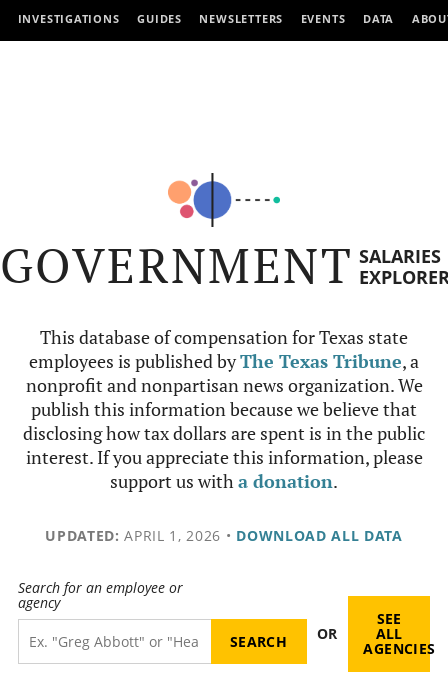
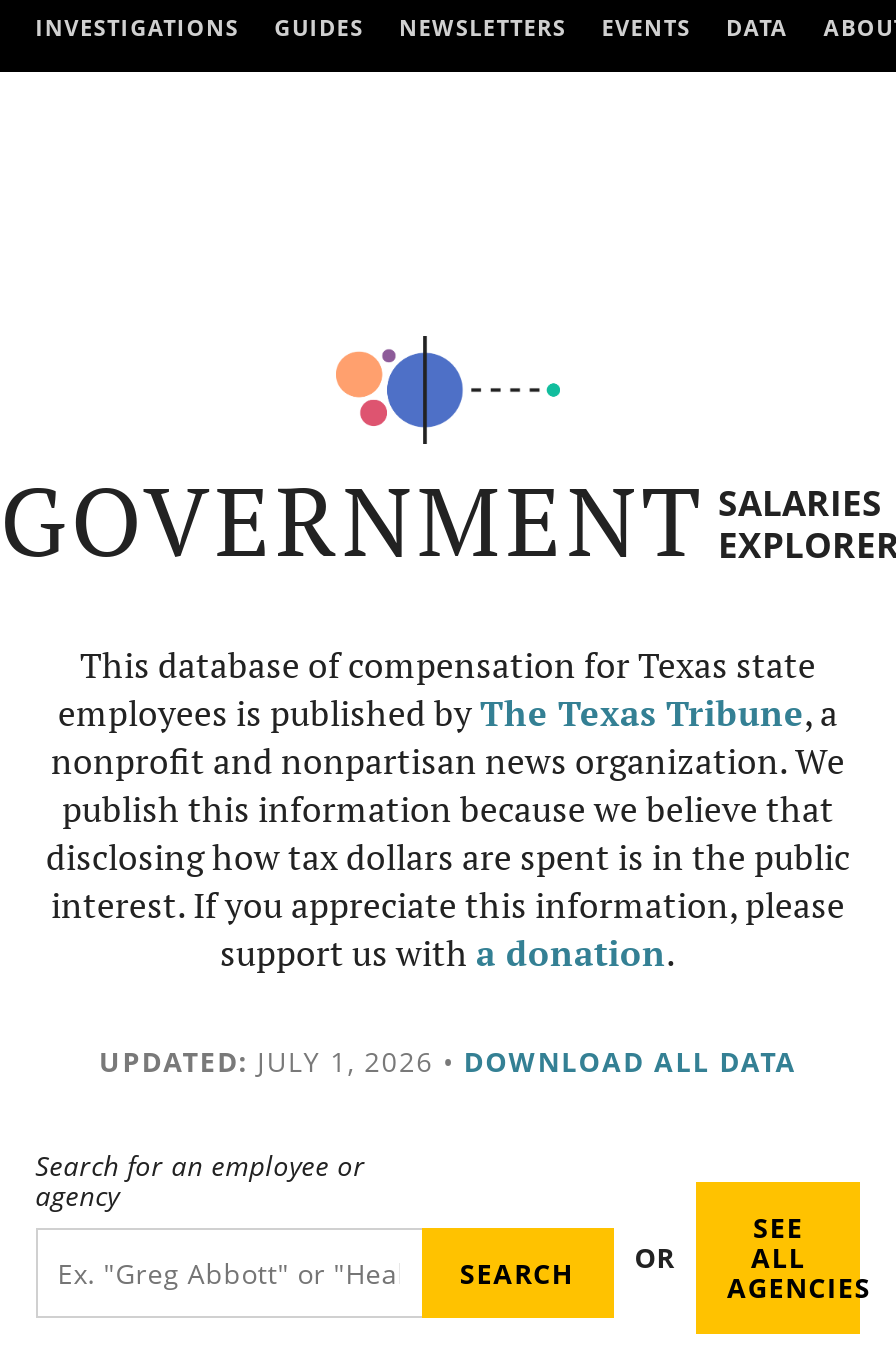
- UPDATED: APRIL 1, 2026 • DOWNLOAD ALL DATA
+ UPDATED: JULY 1, 2026 • DOWNLOAD ALL DATA
